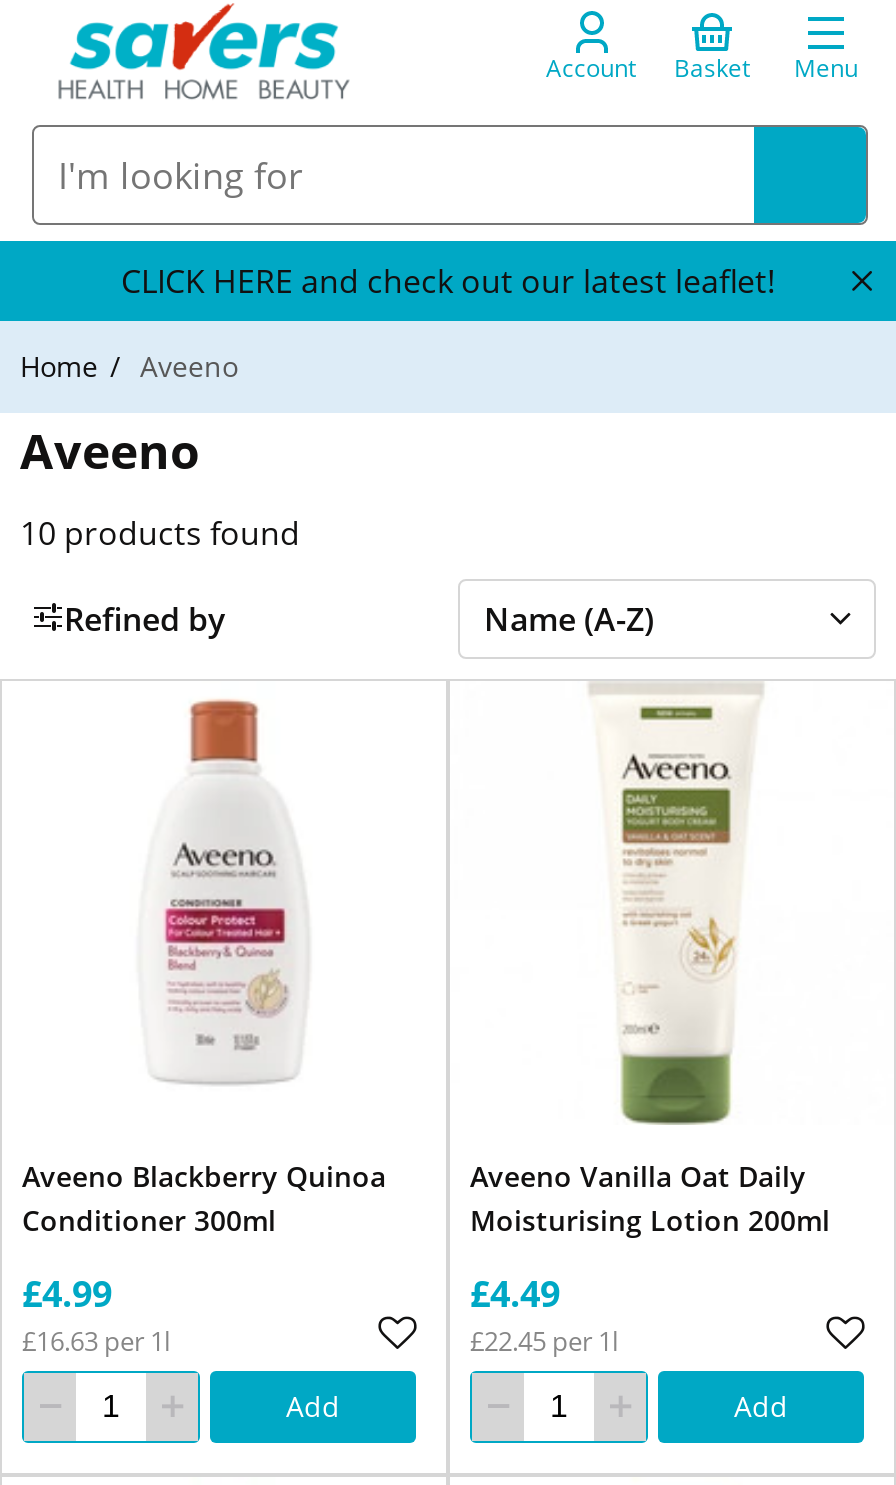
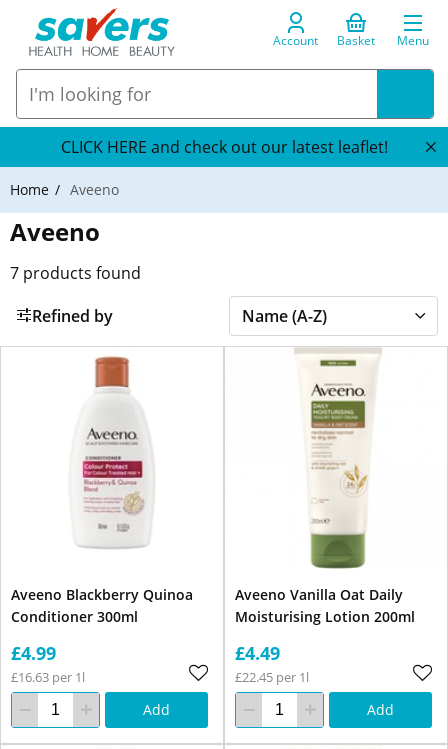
- 10 products found
+ 7 products found
